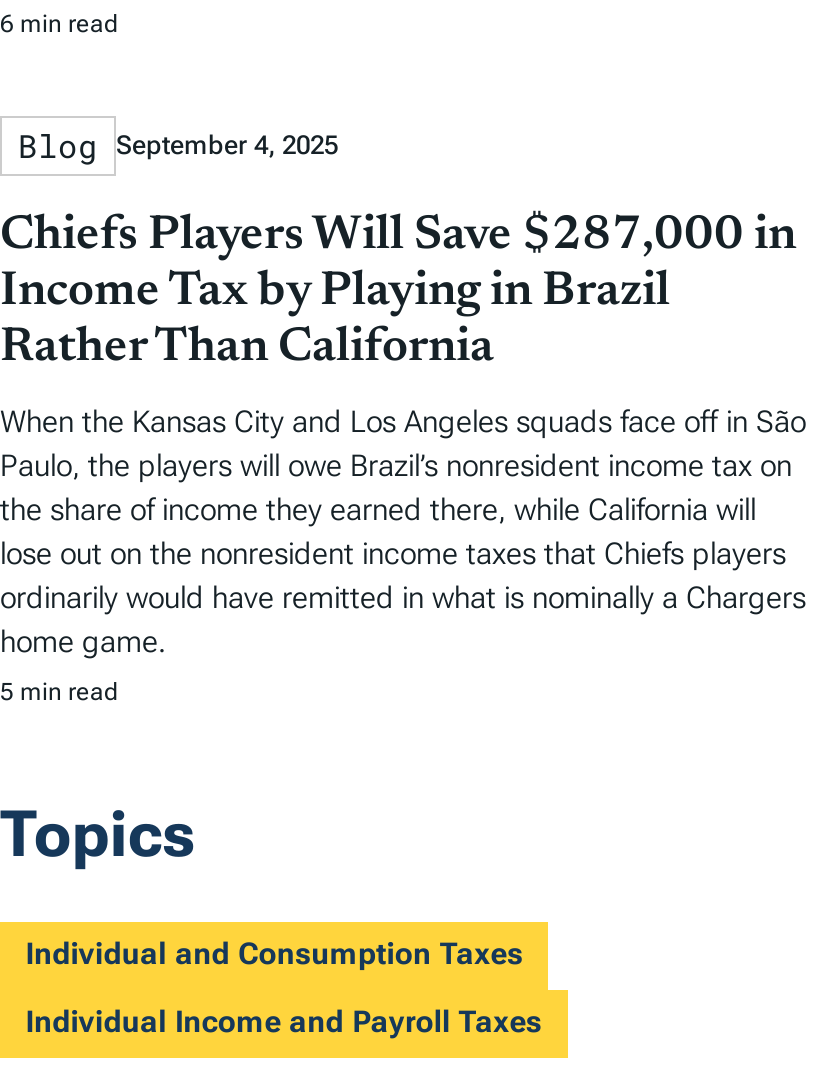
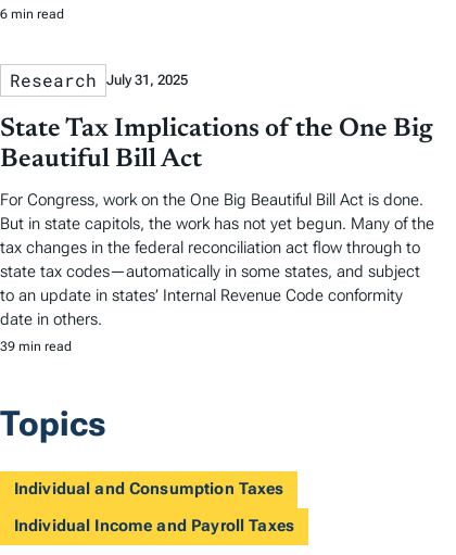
- Blog September 4, 2025
+ Research July 31, 2025

- Chiefs Players Will Save $287,000 in
- Income Tax by Playing in Brazil
- Rather Than California
+ State Tax Implications of the One Big
+ Beautiful Bill Act

- When the Kansas City and Los Angeles squads face off in São
- Paulo, the players will owe Brazil’s nonresident income tax on
- the share of income they earned there, while California will
- lose out on the nonresident income taxes that Chiefs players
- ordinarily would have remitted in what is nominally a Chargers
- home game.
+ For Congress, work on the One Big Beautiful Bill Act is done.
+ But in state capitols, the work has not yet begun. Many of the
+ tax changes in the federal reconciliation act flow through to
+ state tax codes—automatically in some states, and subject
+ to an update in states’ Internal Revenue Code conformity
+ date in others.

- 5 min read
+ 39 min read
